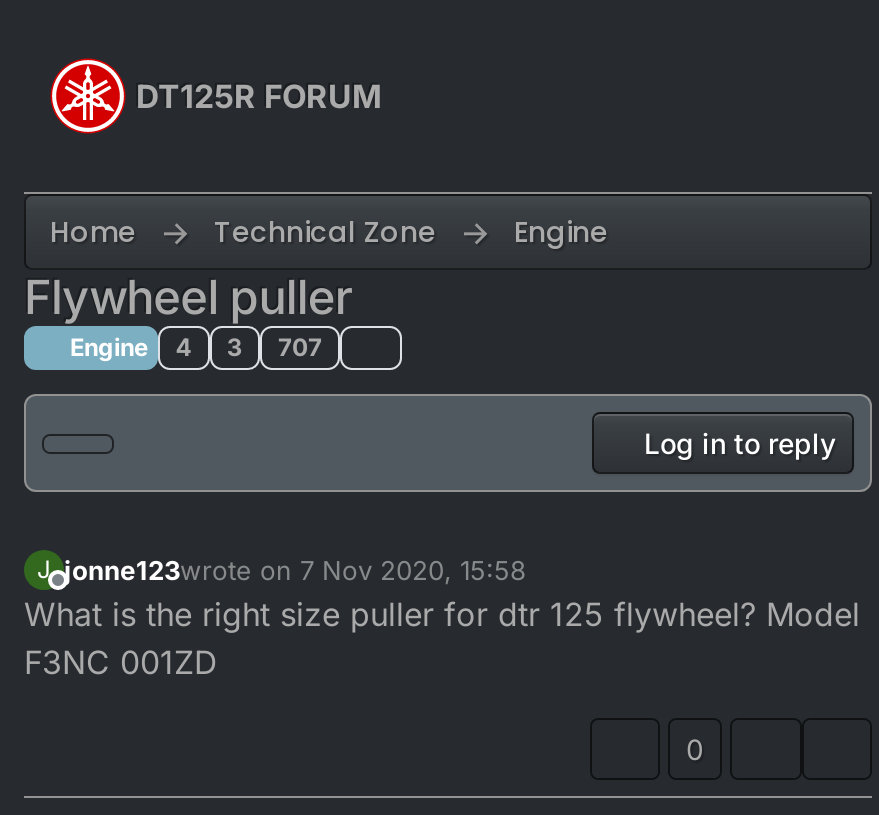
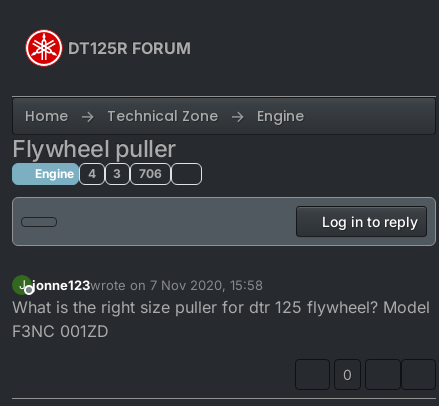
- Engine 4 3 707
+ Engine 4 3 706
